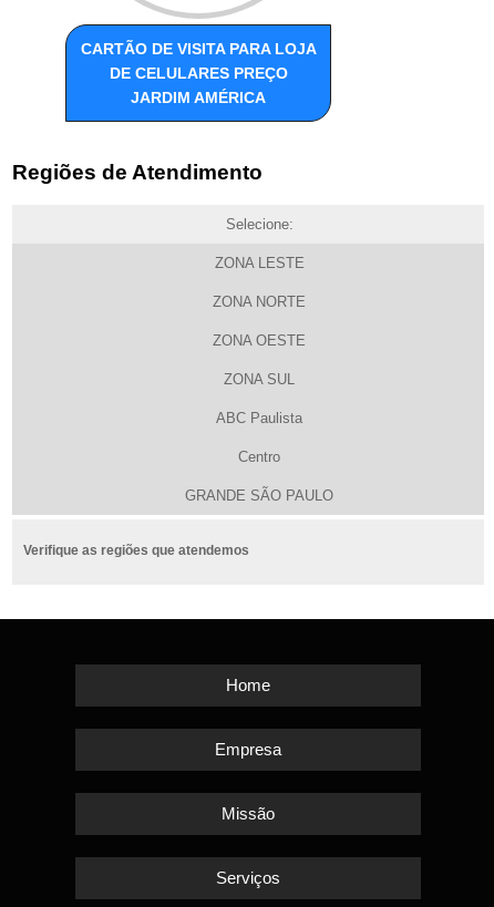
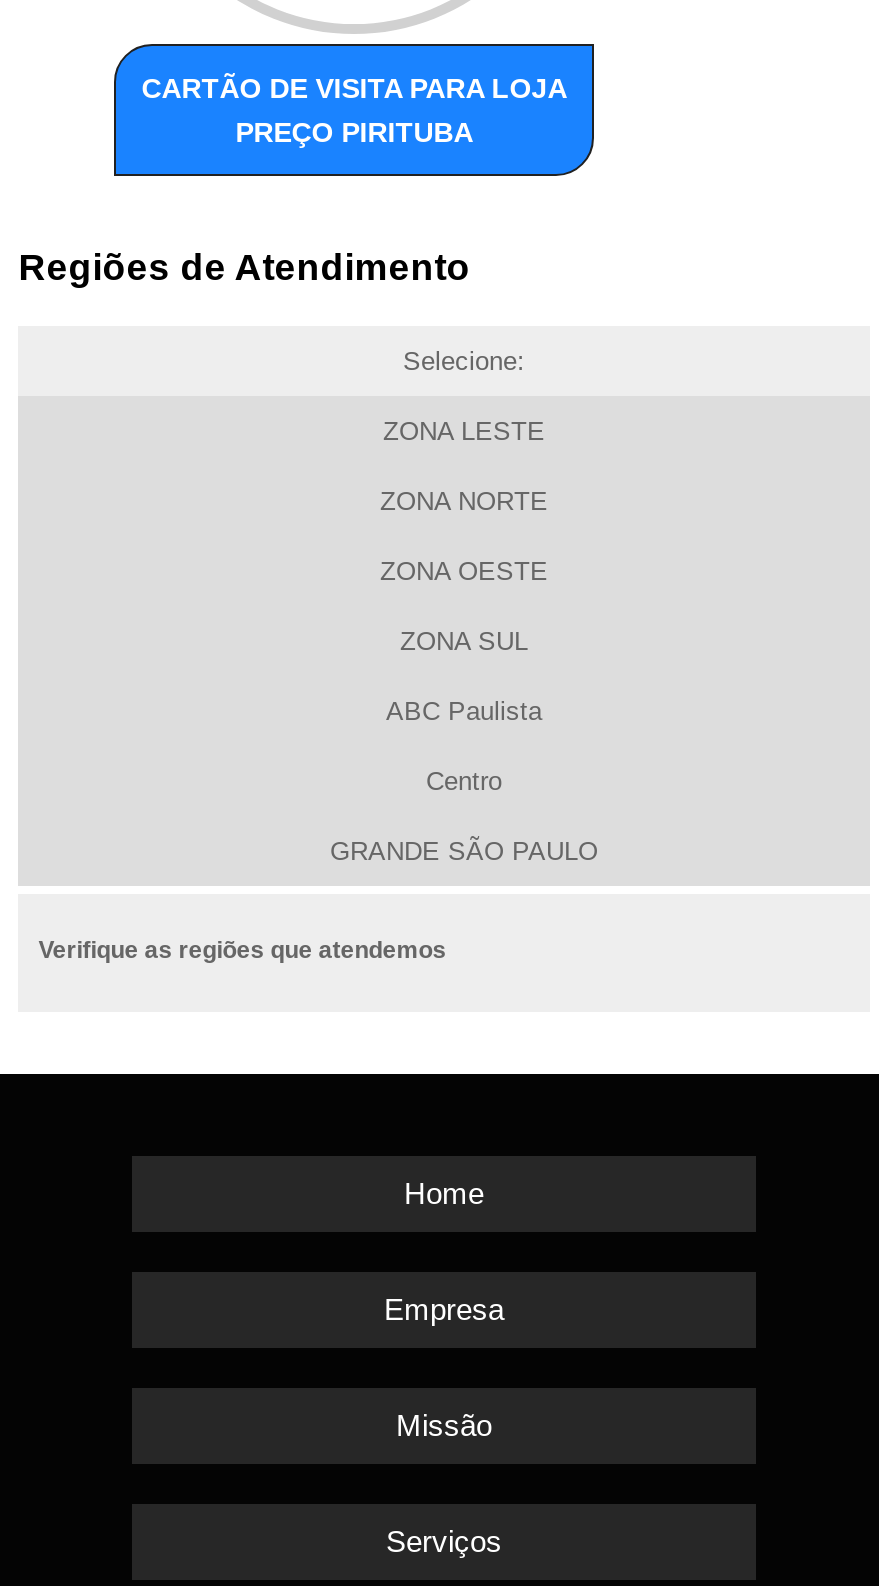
- DE CELULARES PREÇO
- JARDIM AMÉRICA
+ PREÇO PIRITUBA
